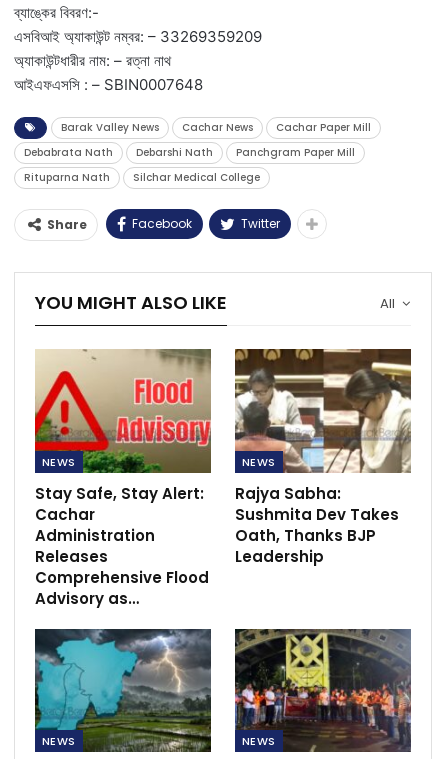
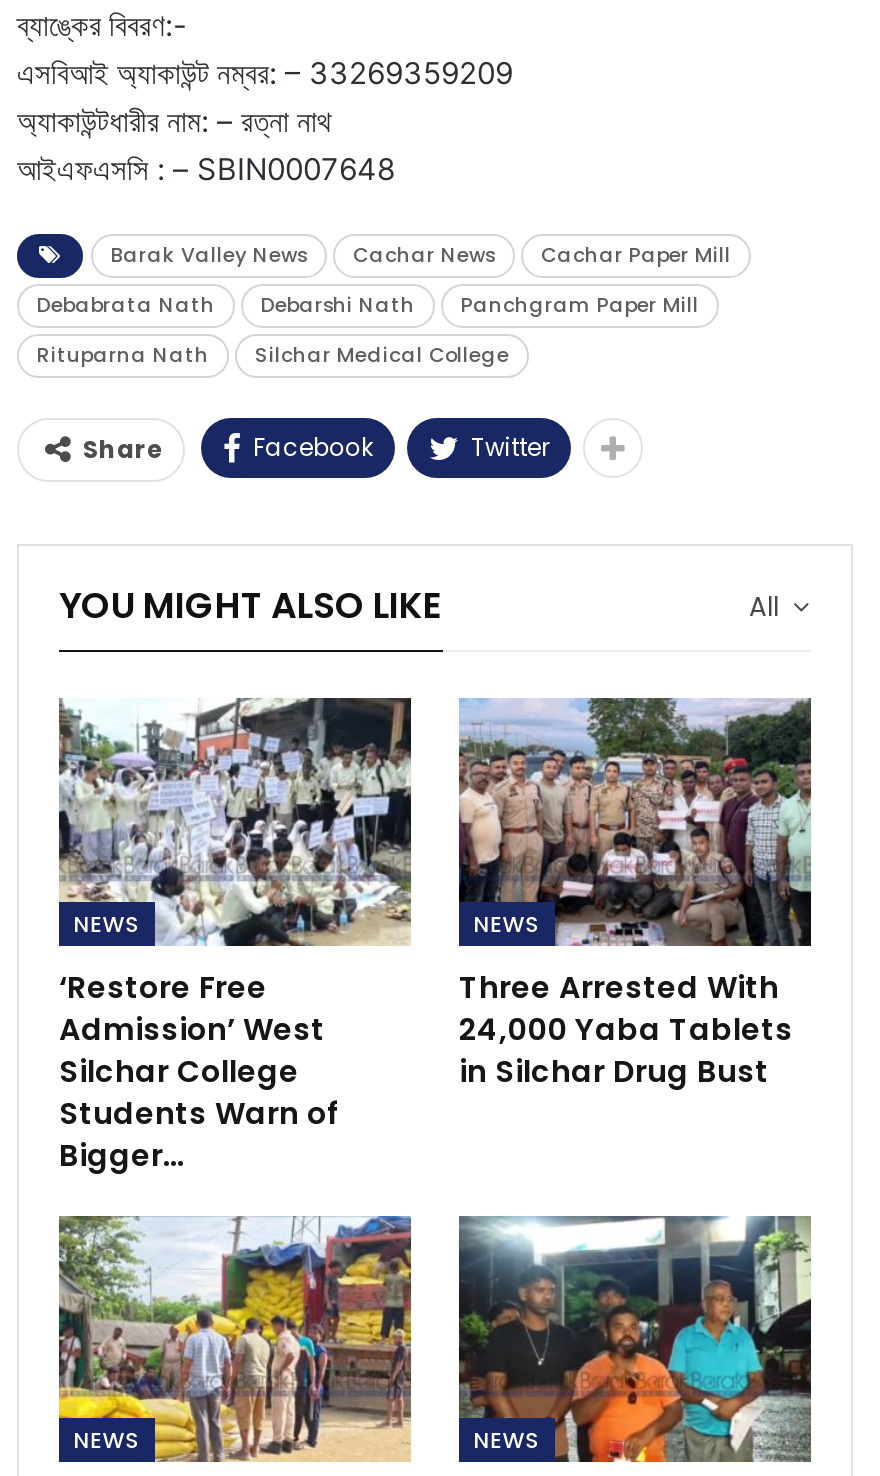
- [image]
- Stay Safe, Stay Alert:
- Cachar
- Administration
- Releases
- Comprehensive Flood
- Advisory as…
+ [image]
+ ‘Restore Free
+ Admission’ West
+ Silchar College
+ Students Warn of
+ Bigger…

- [image]
- Rajya Sabha:
- Sushmita Dev Takes
- Oath, Thanks BJP
- Leadership
+ [image]
+ Three Arrested With
+ 24,000 Yaba Tablets
+ in Silchar Drug Bust

- [image]
+ [image]

- [image]
+ [image]
